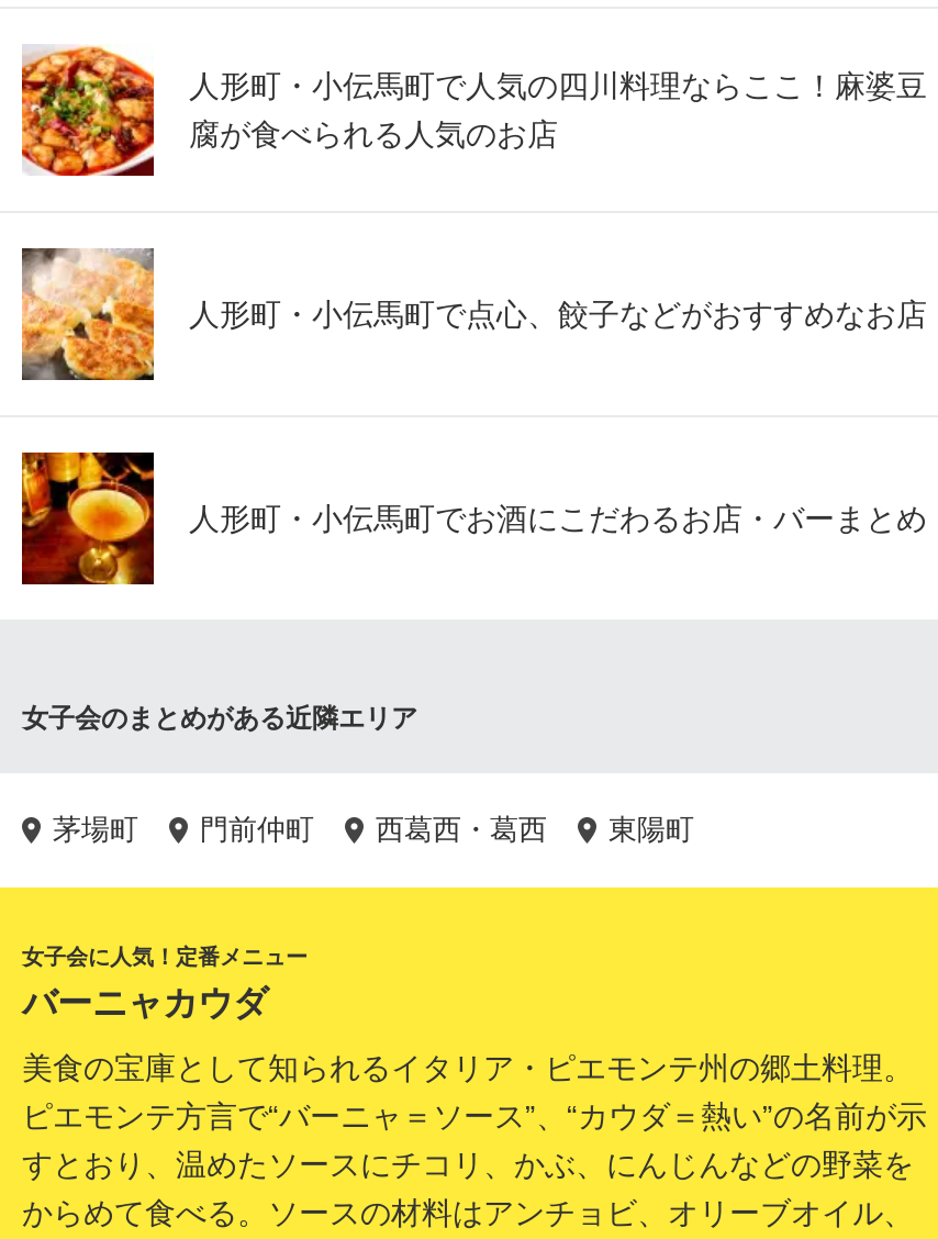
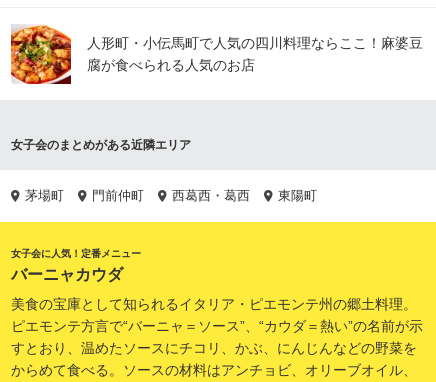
- [image]
- 人形町・小伝馬町で点心、餃子などがおすすめなお店

- [image]
- 人形町・小伝馬町でお酒にこだわるお店・バーまとめ
